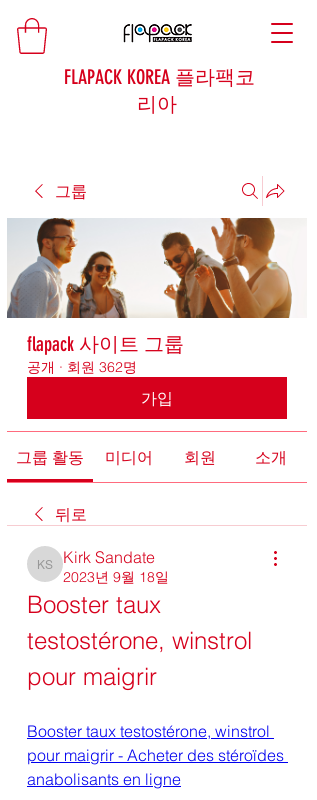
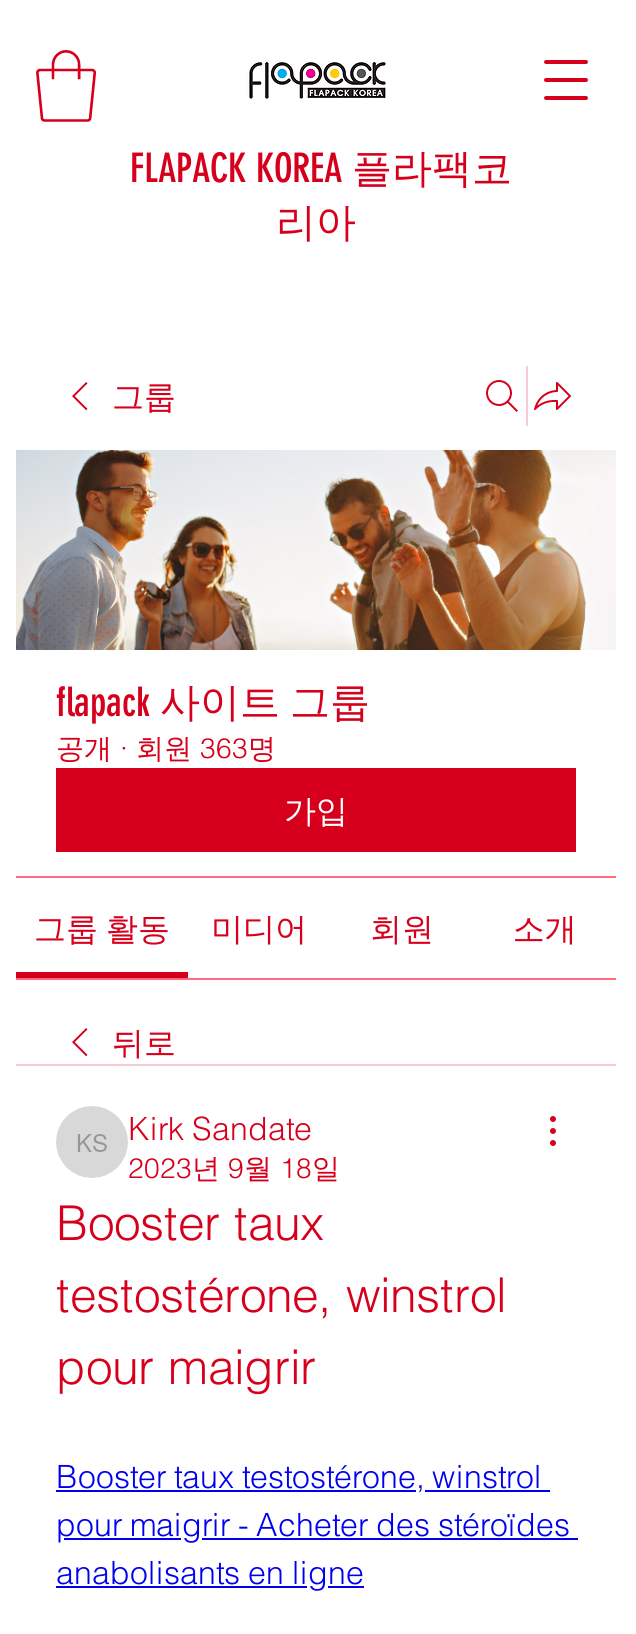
- 공개 · 회원 362명
+ 공개 · 회원 363명
